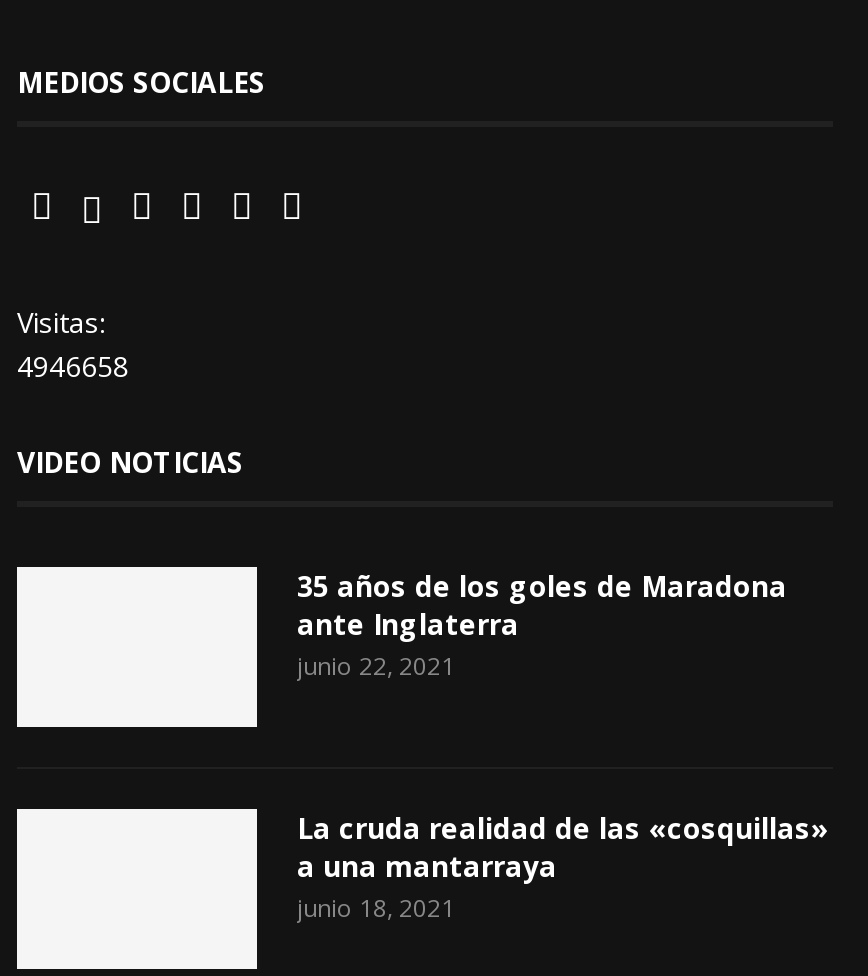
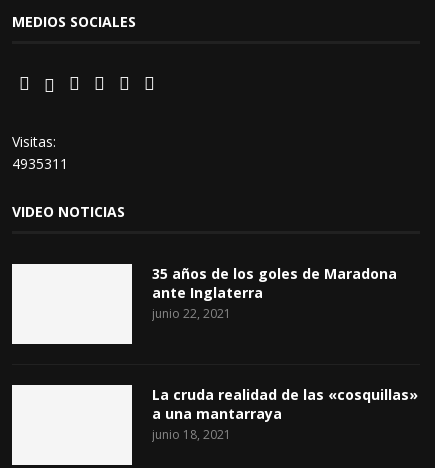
- 4946658
+ 4935311
